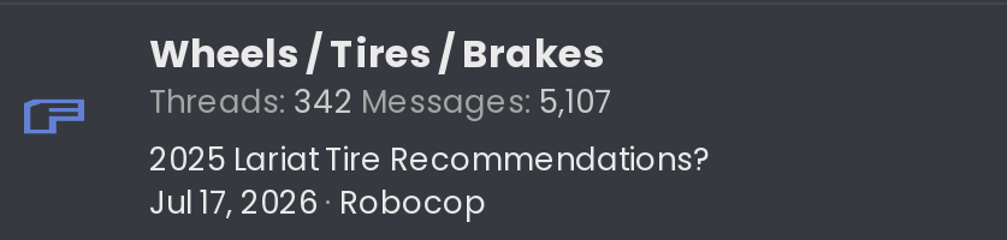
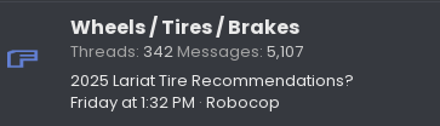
- Jul 17, 2026 Robocop
+ Friday at 1:32 PM Robocop
